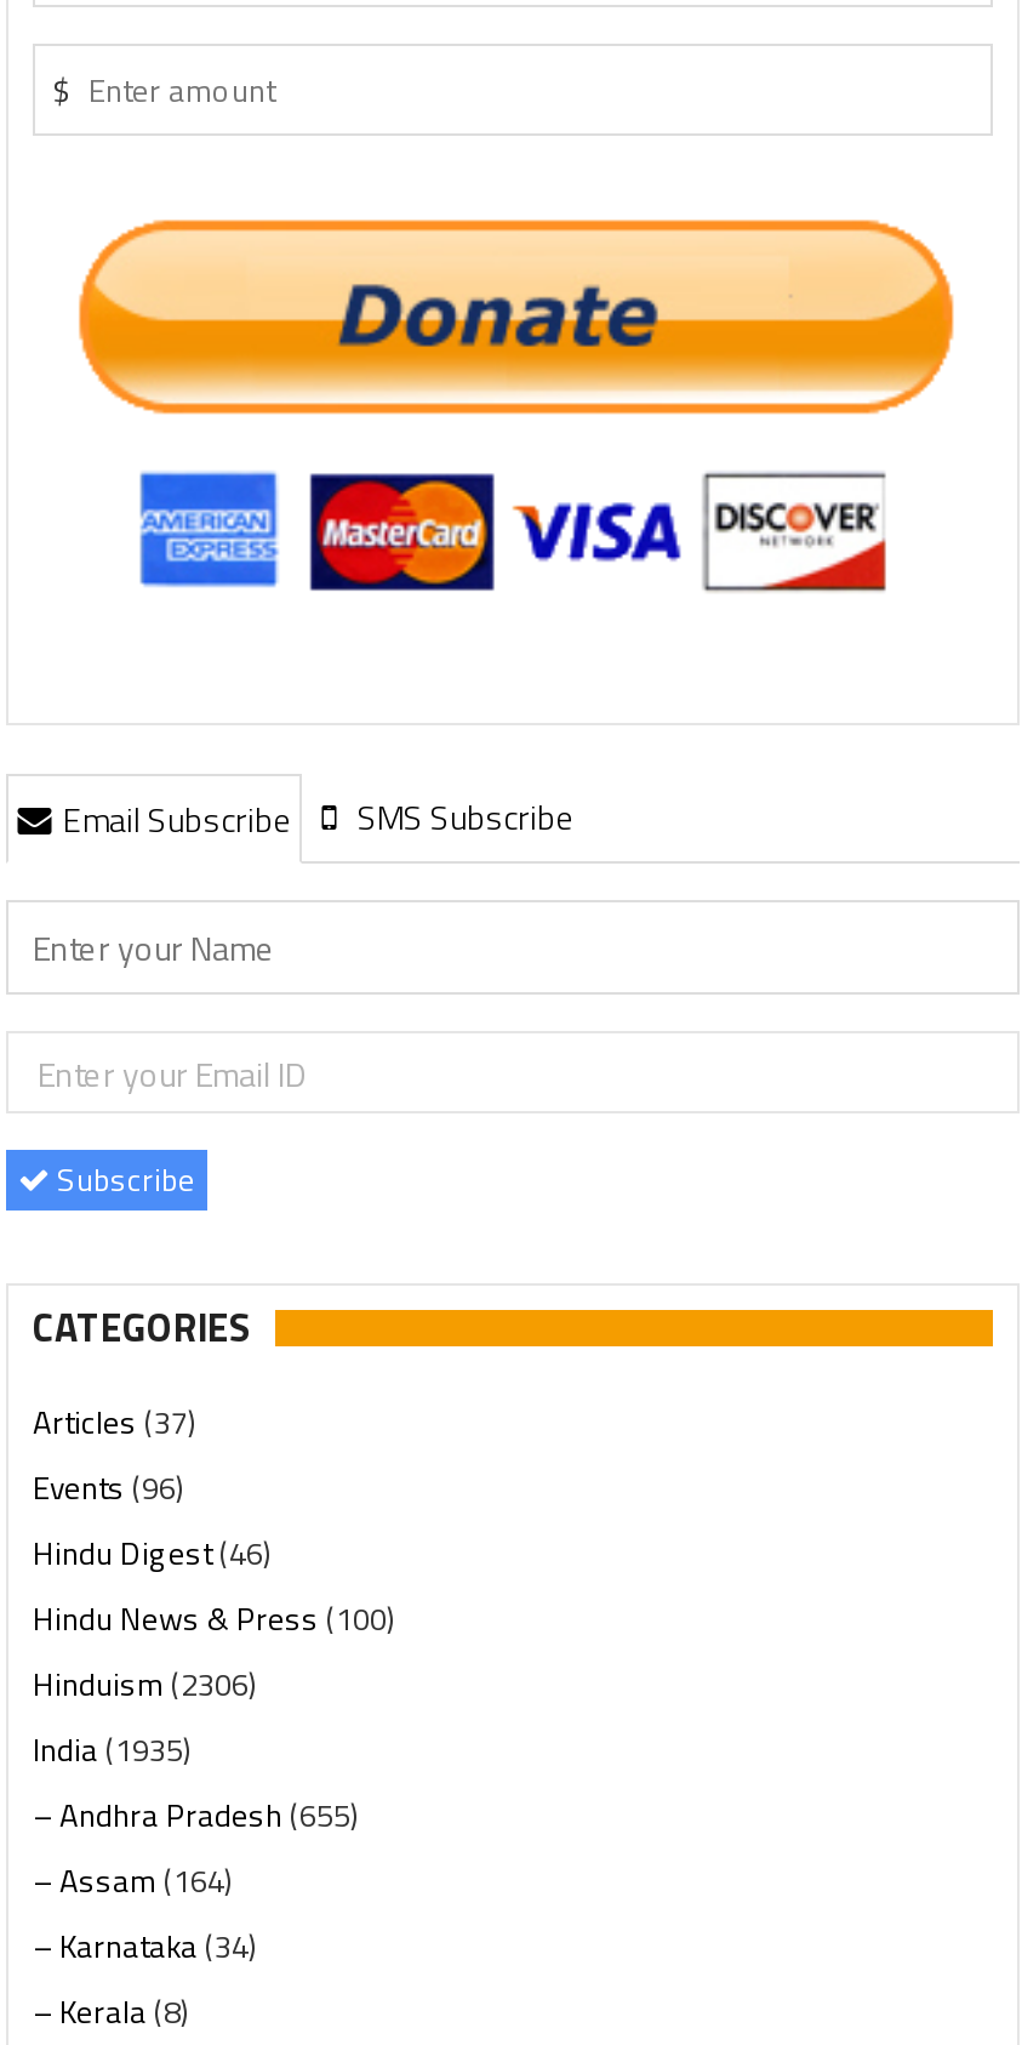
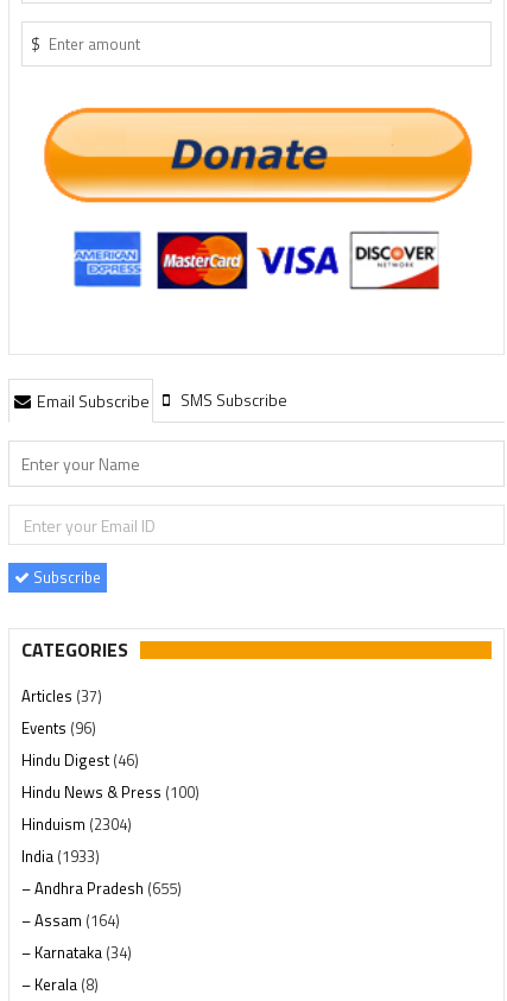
- Hinduism (2306)
+ Hinduism (2304)

- India (1935)
+ India (1933)
